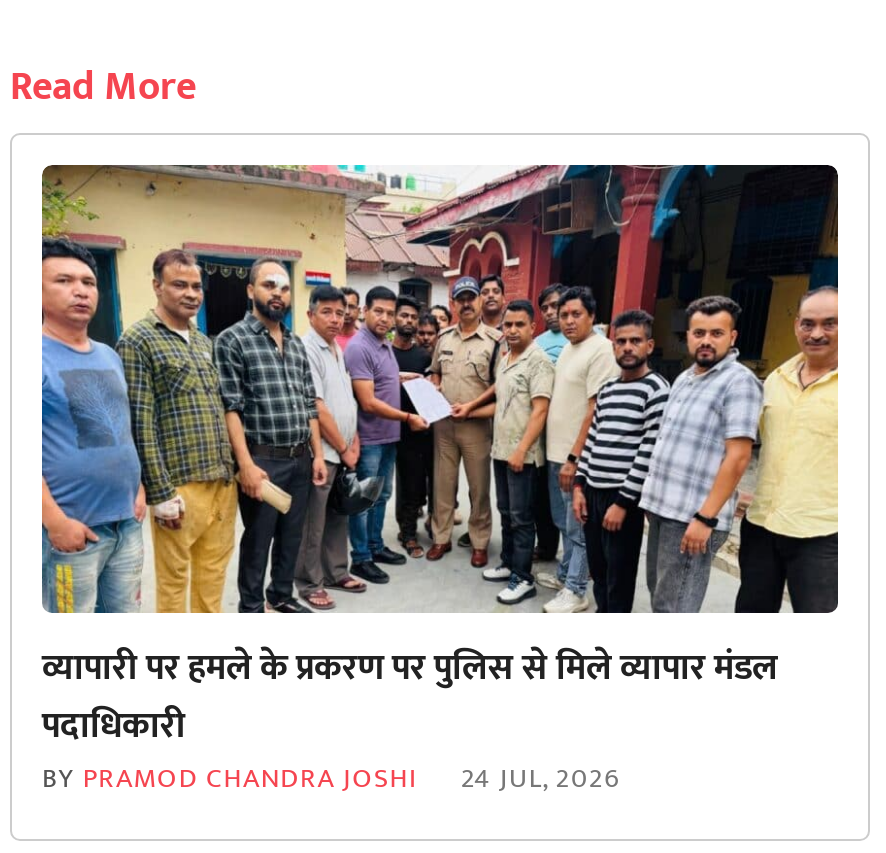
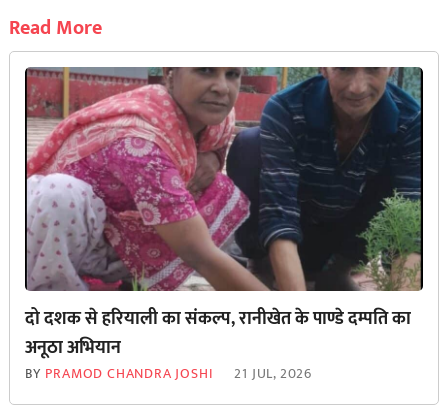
- [image]
- व्यापारी पर हमले के प्रकरण पर पुलिस से मिले व्यापार मंडल
- पदाधिकारी
+ [image]
+ दो दशक से हरियाली का संकल्प, रानीखेत के पाण्डे दम्पति का
+ अनूठा अभियान

- BY PRAMOD CHANDRA JOSHI 24 JUL, 2026
+ BY PRAMOD CHANDRA JOSHI 21 JUL, 2026
